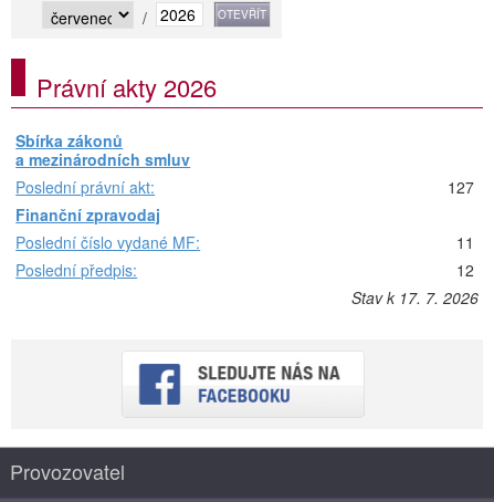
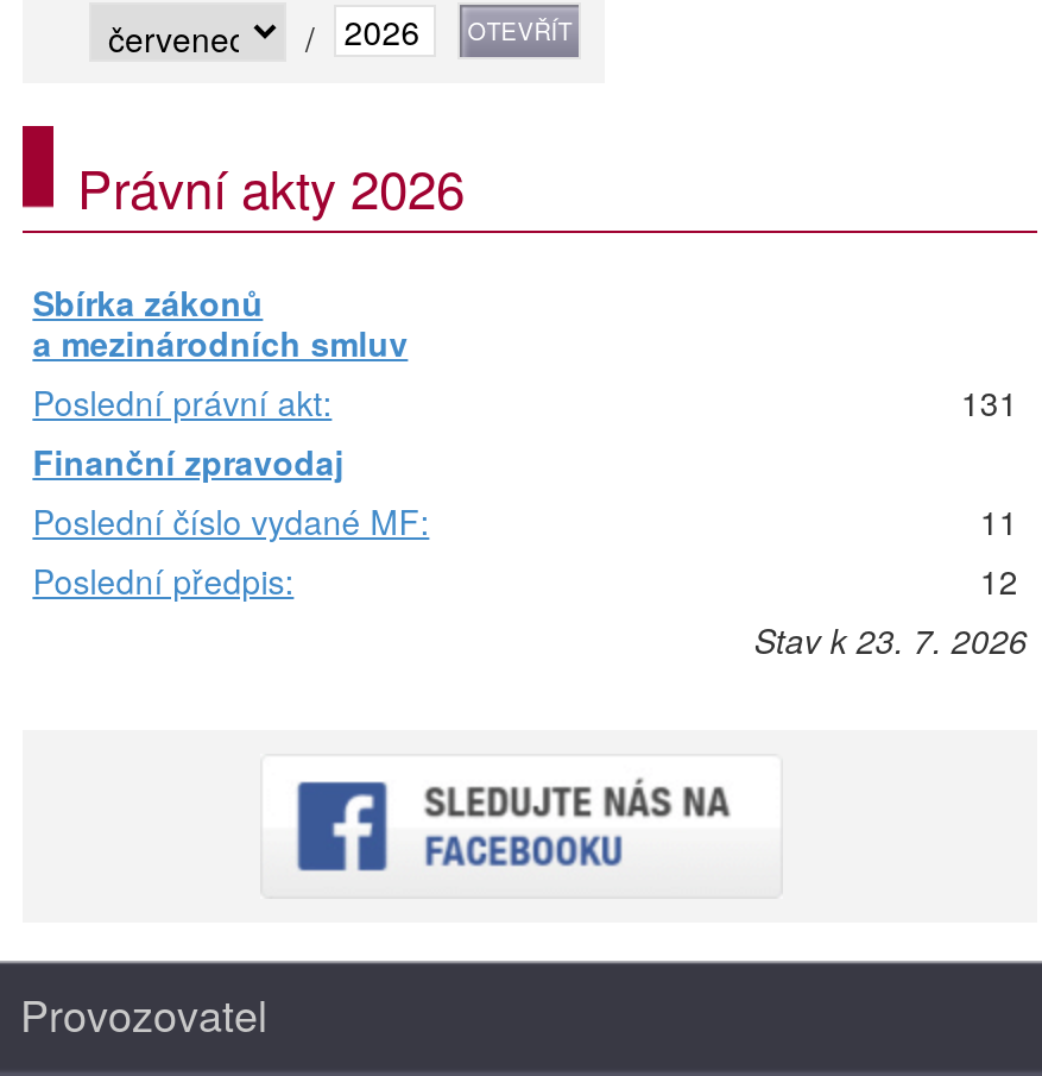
- 127
+ 131

- Stav k 17. 7. 2026
+ Stav k 23. 7. 2026
